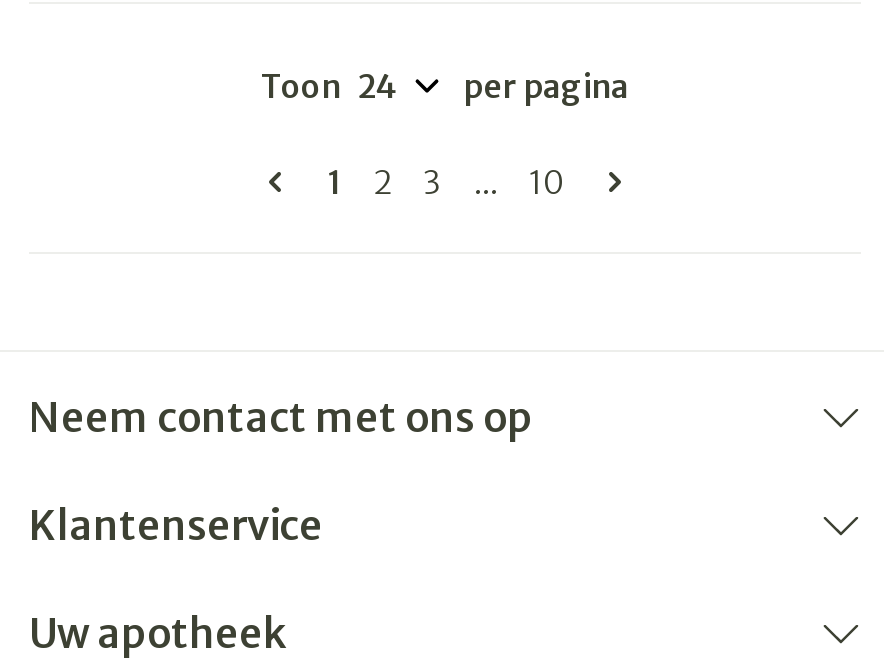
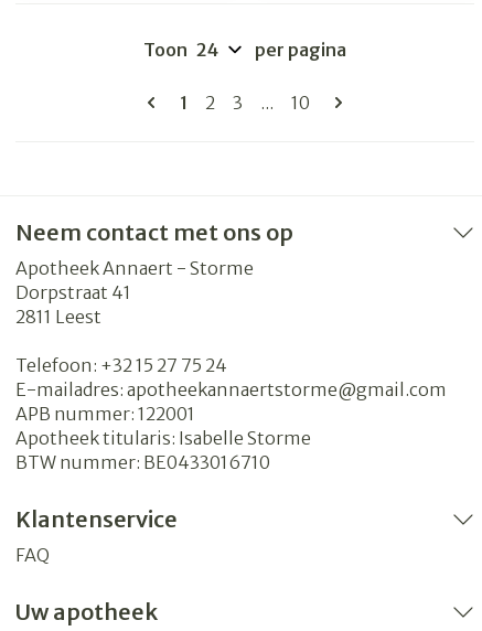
+ Apotheek Annaert - Storme
+ Dorpstraat 41
+ 2811 Leest
+ Telefoon: +32 15 27 75 24
+ E-mailadres: apotheekannaertstorme@gmail.com
+ APB nummer: 122001
+ Apotheek titularis: Isabelle Storme
+ BTW nummer: BE0433016710

+ FAQ
